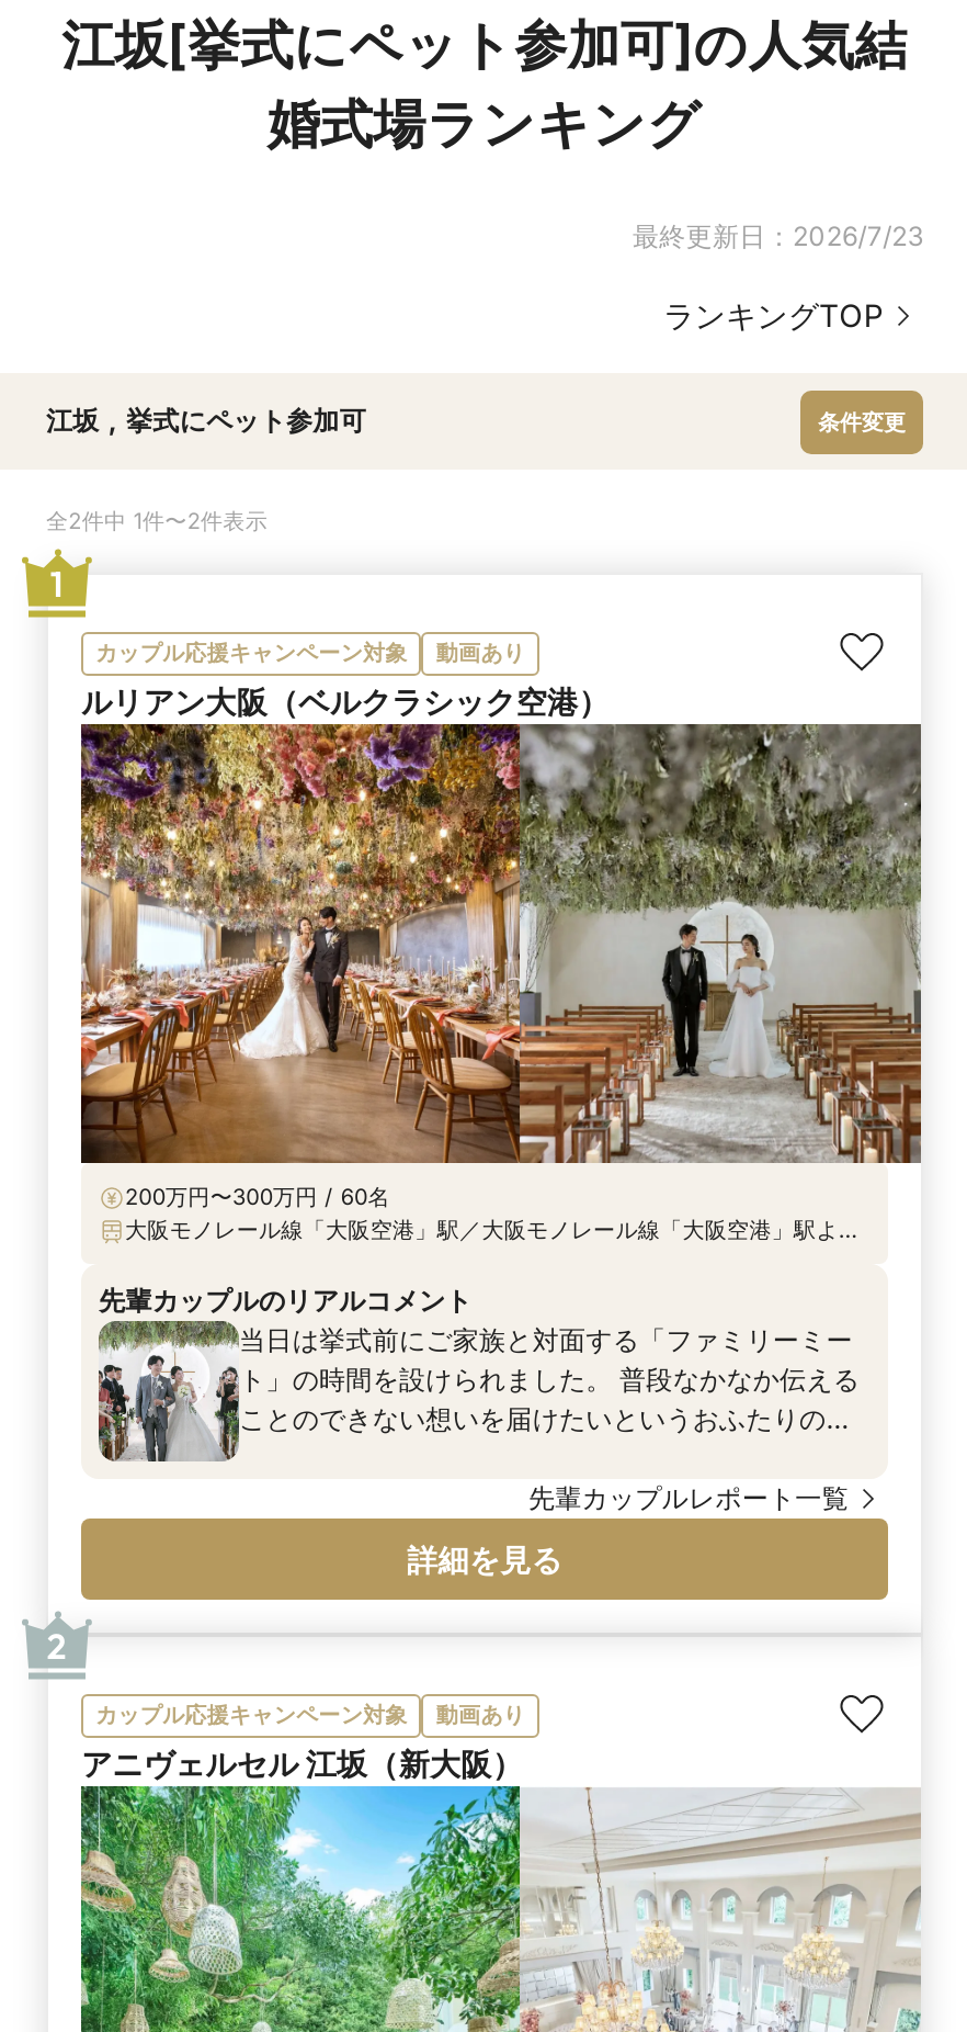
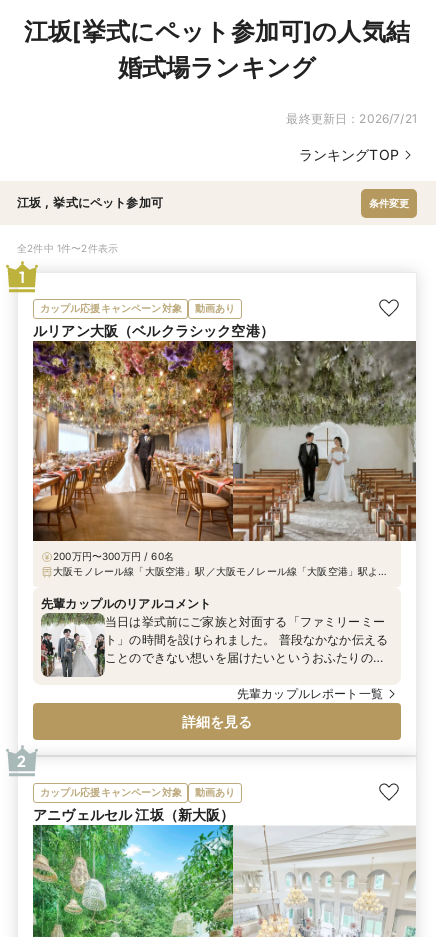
- 最終更新日：2026/7/23
+ 最終更新日：2026/7/21
